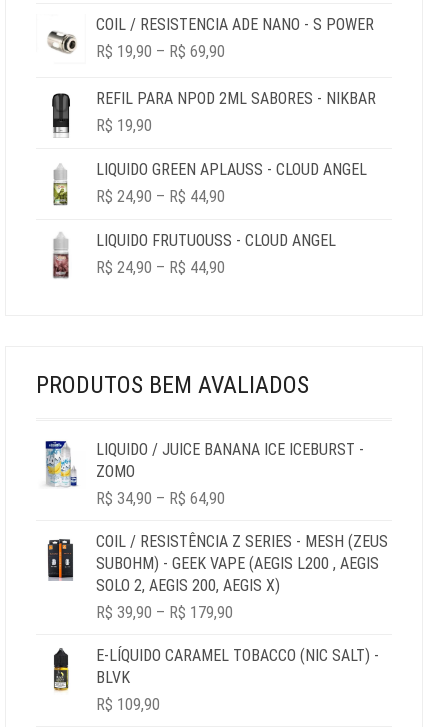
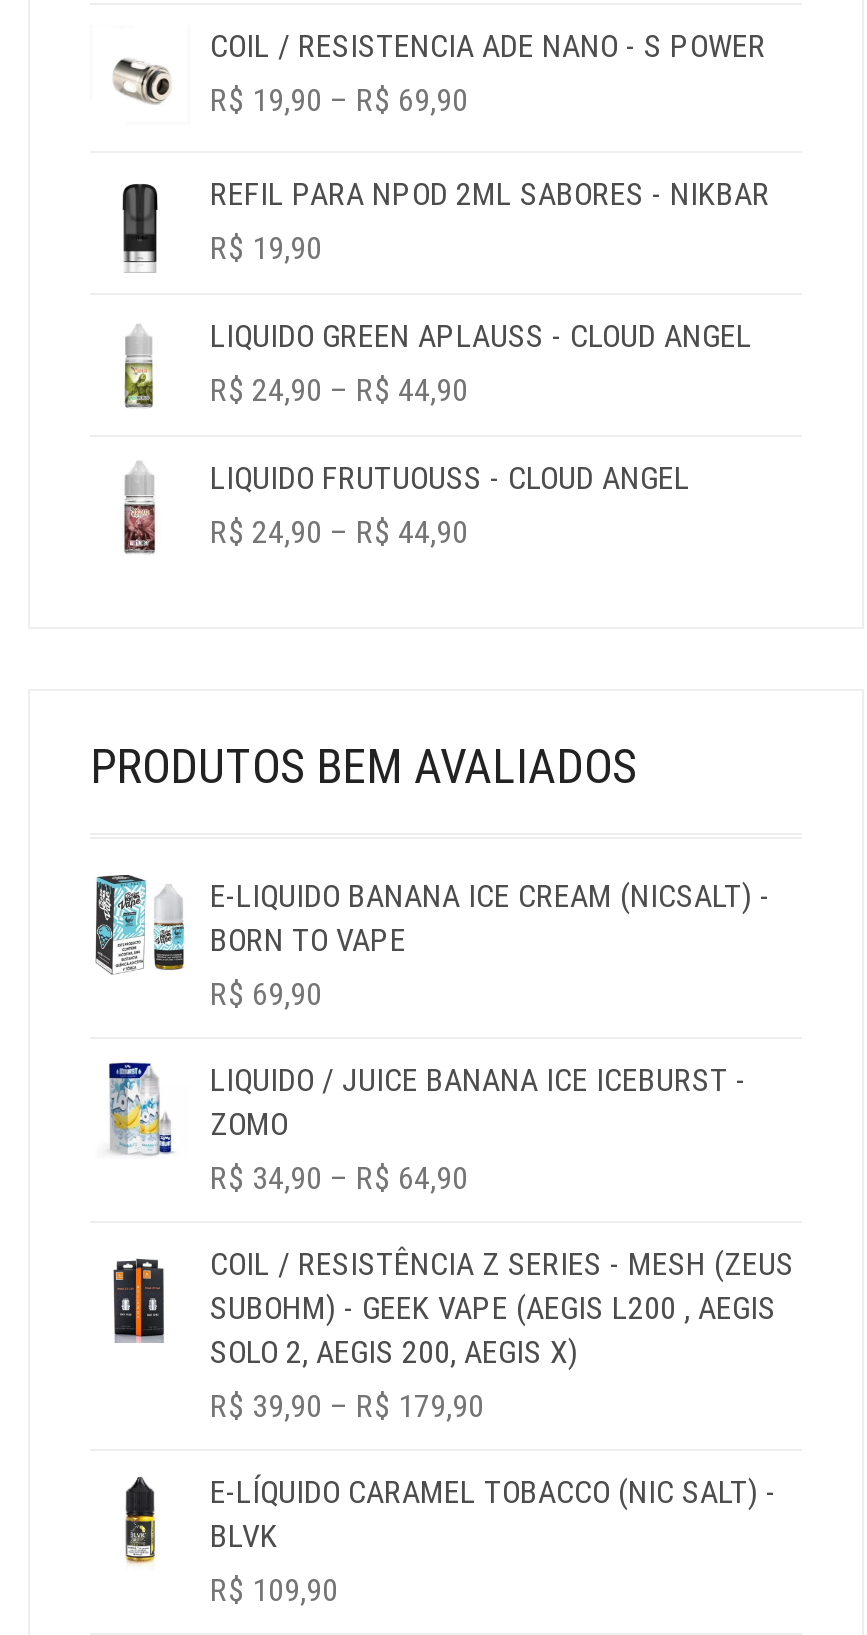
+ [image]
+ E-LIQUIDO BANANA ICE CREAM (NICSALT) -
+ BORN TO VAPE
+ R$69,90
